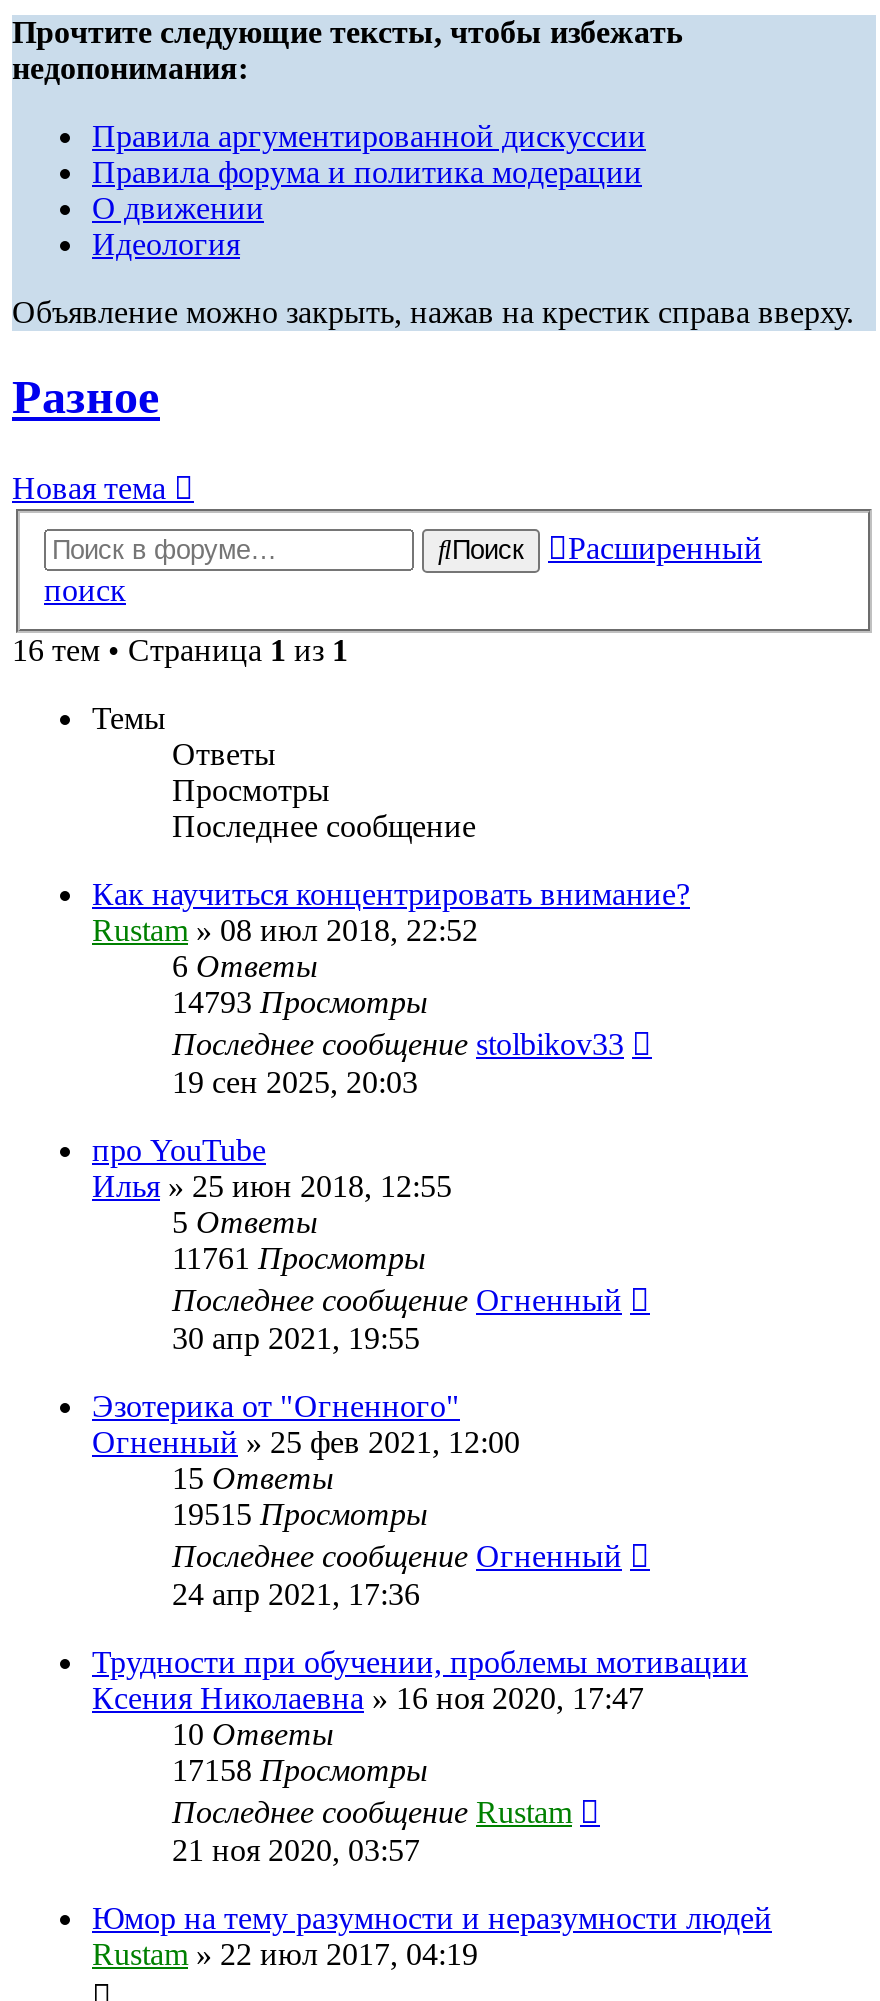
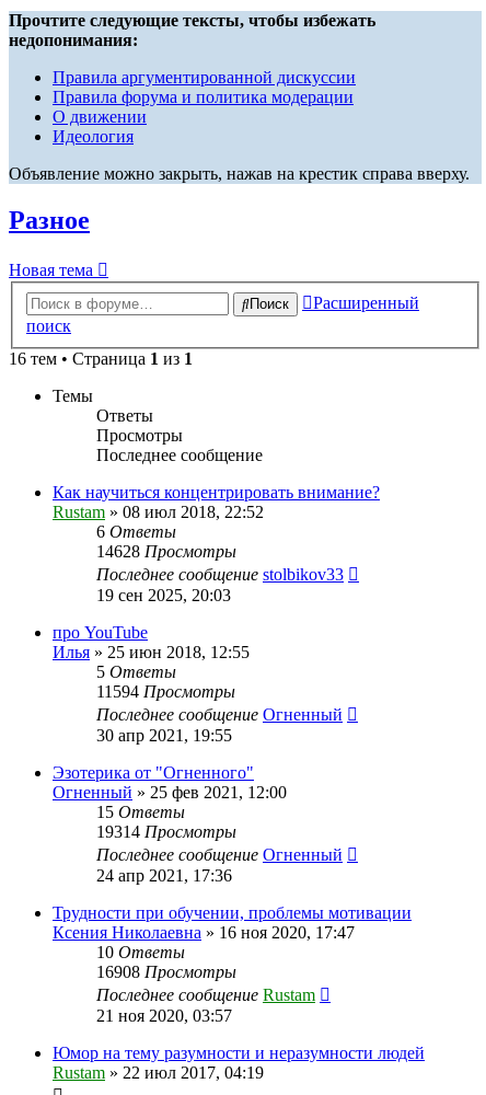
- 14793 Просмотры
+ 14628 Просмотры

- 11761 Просмотры
+ 11594 Просмотры

- 19515 Просмотры
+ 19314 Просмотры

- 17158 Просмотры
+ 16908 Просмотры
